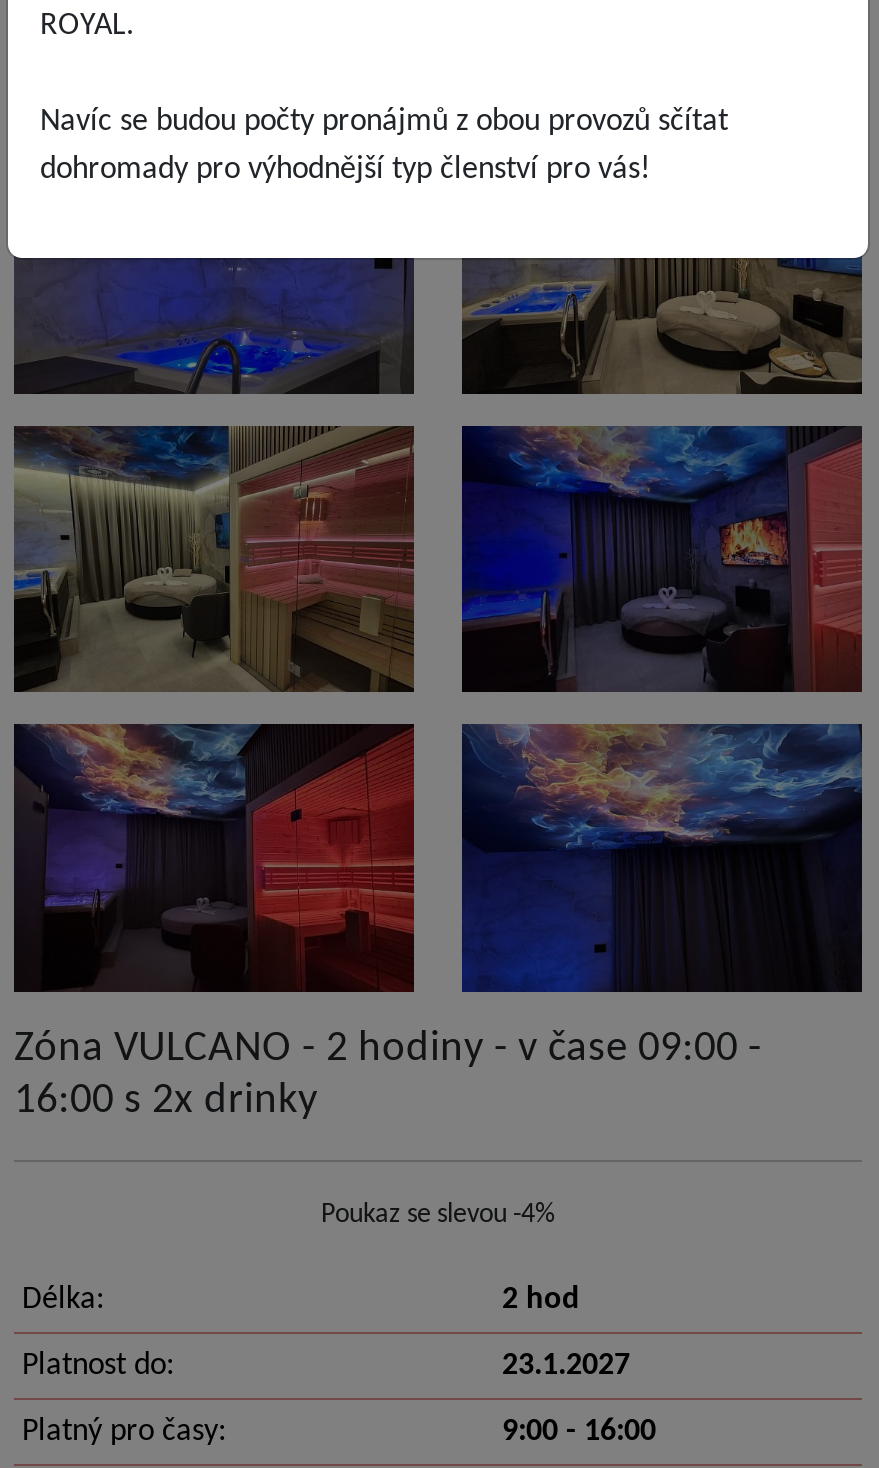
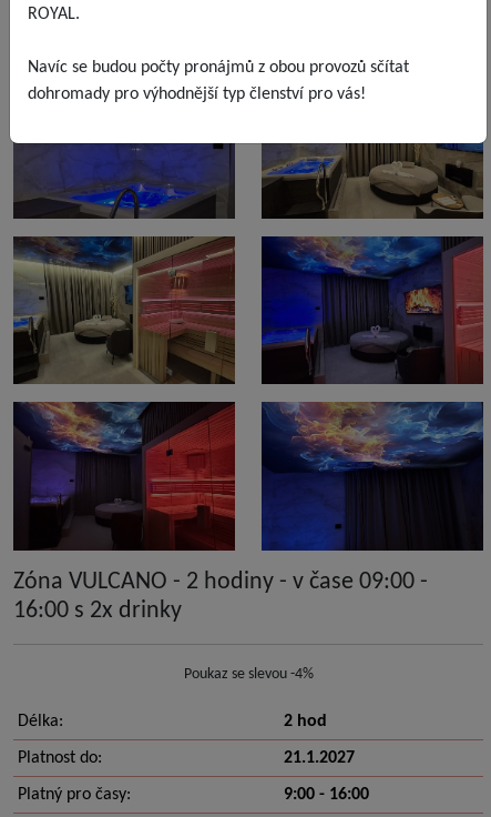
- 23.1.2027
+ 21.1.2027
